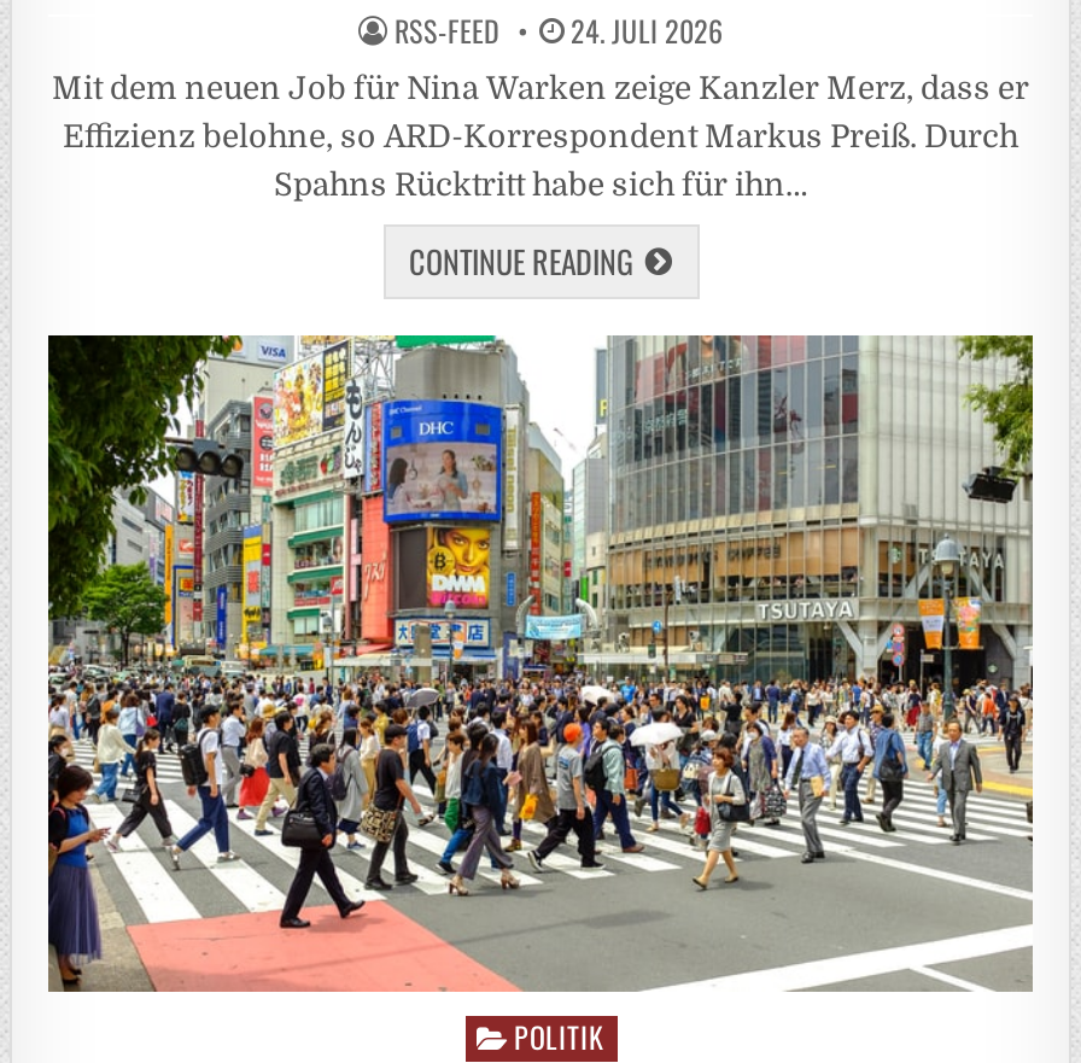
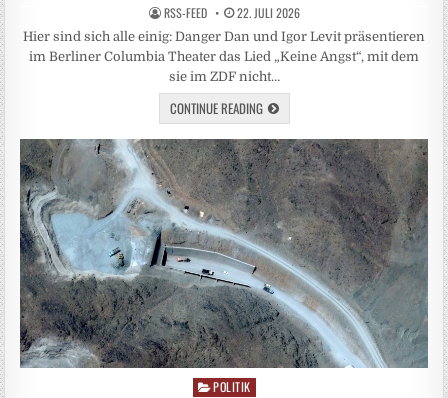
- RSS-FEED 24. JULI 2026
+ RSS-FEED 22. JULI 2026

- Mit dem neuen Job für Nina Warken zeige Kanzler Merz, dass er
- Effizienz belohne, so ARD-Korrespondent Markus Preiß. Durch
- Spahns Rücktritt habe sich für ihn…
+ Hier sind sich alle einig: Danger Dan und Igor Levit präsentieren
+ im Berliner Columbia Theater das Lied „Keine Angst“, mit dem
+ sie im ZDF nicht…

- [image]
+ [image]
